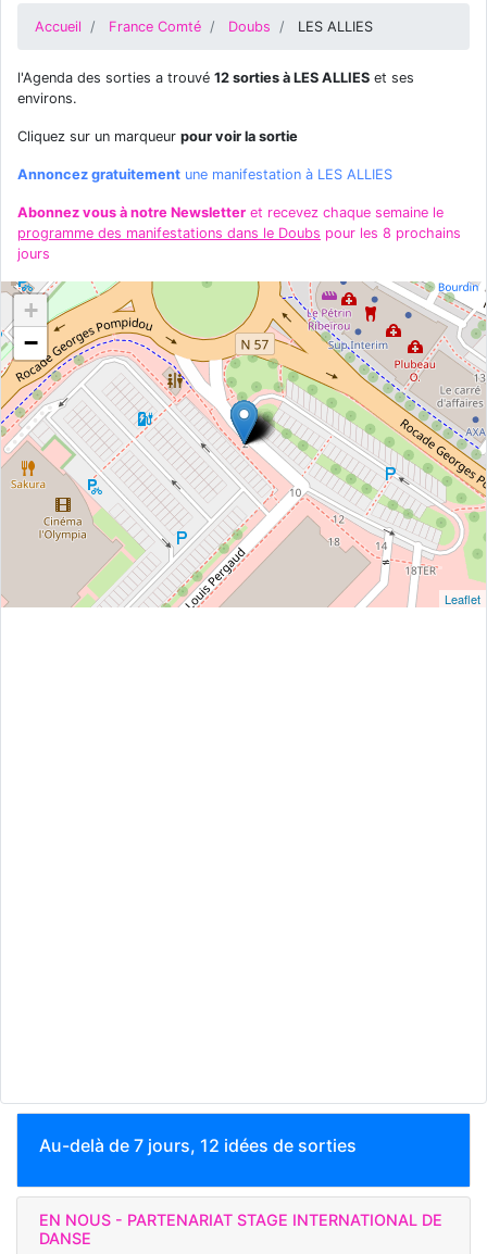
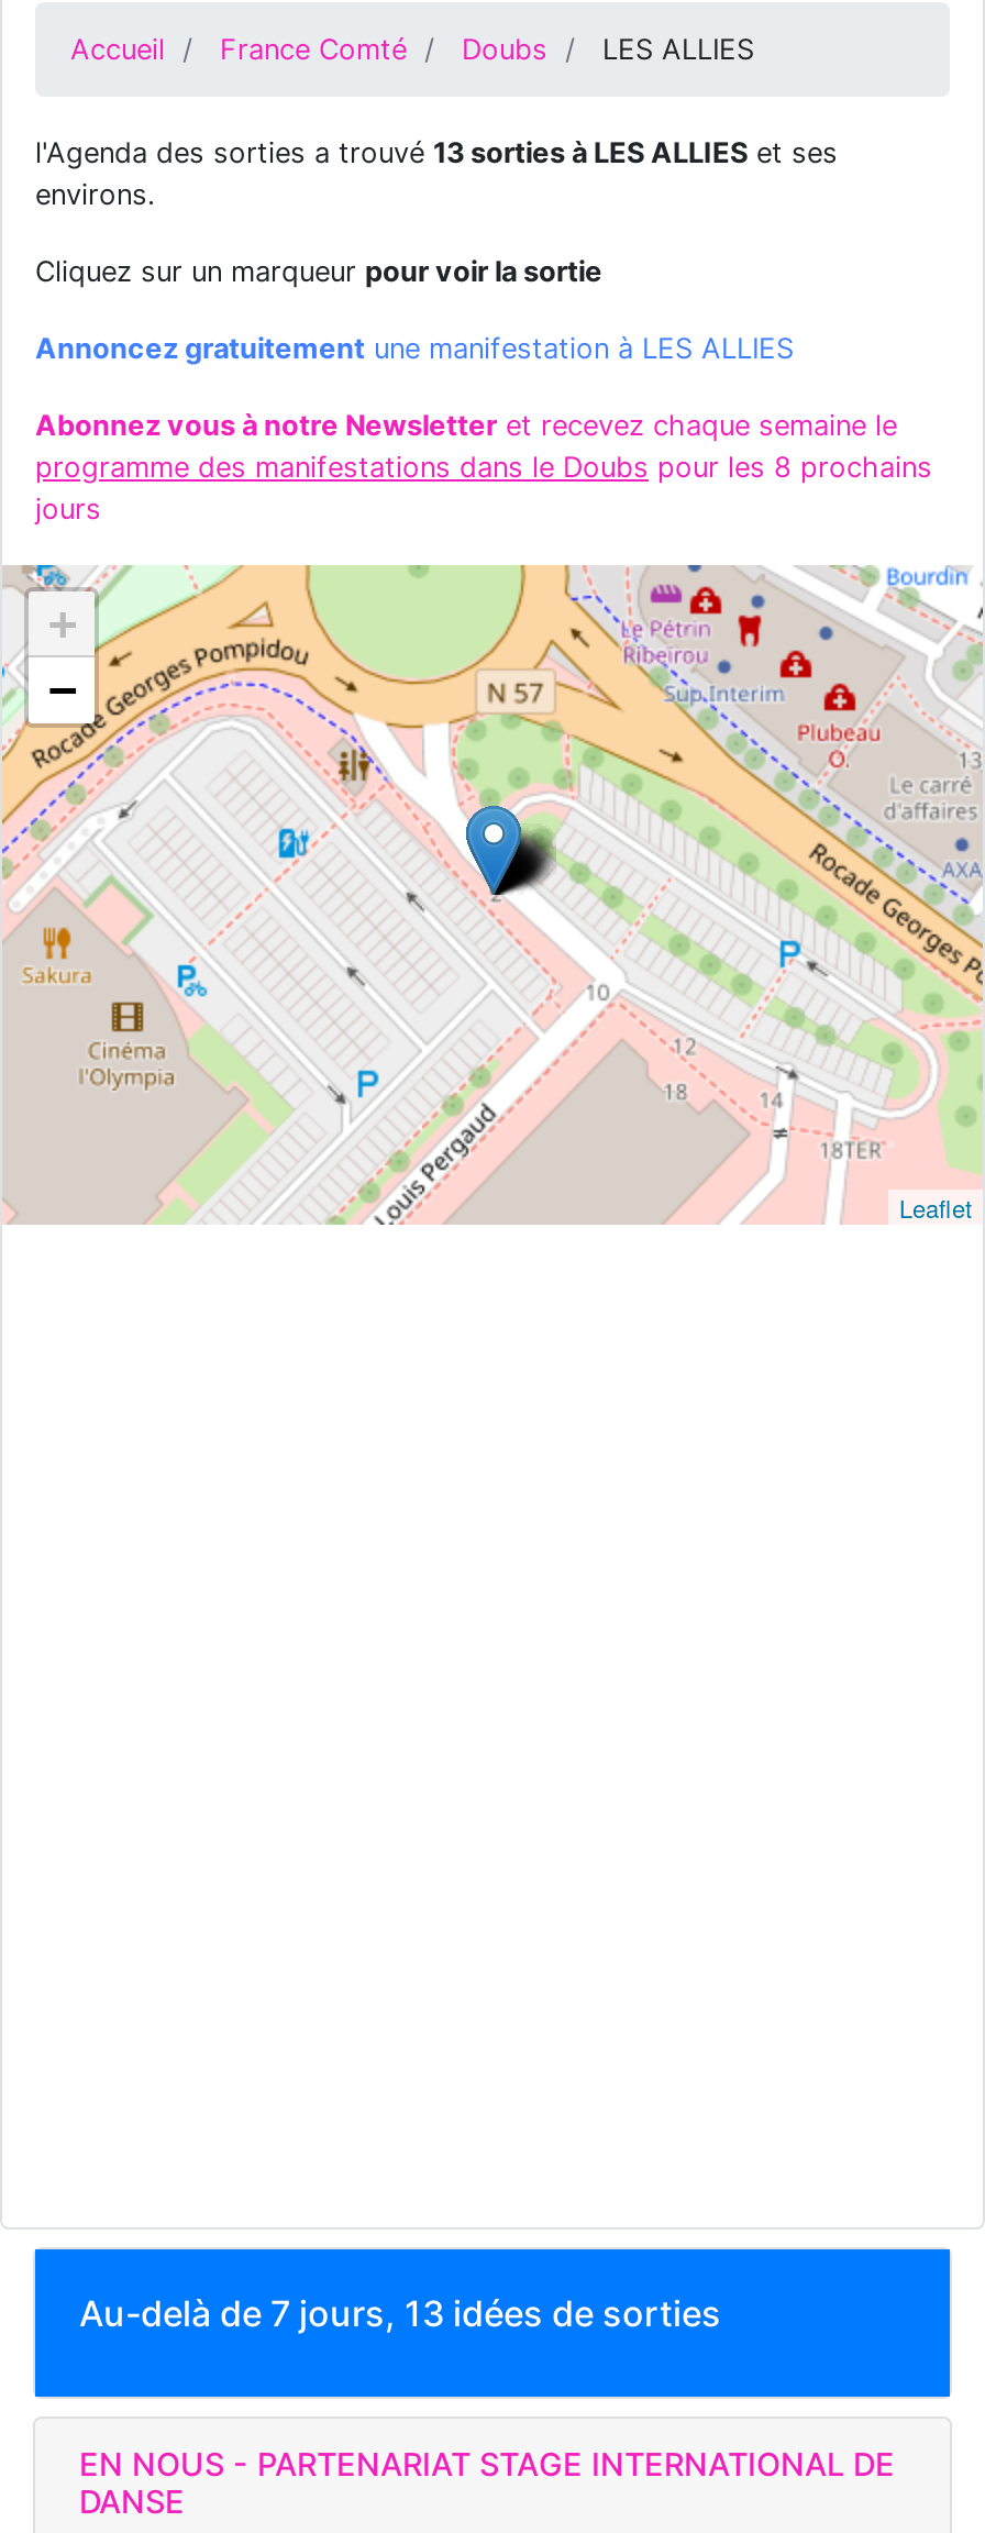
- l'Agenda des sorties a trouvé 12 sorties à LES ALLIES et ses
+ l'Agenda des sorties a trouvé 13 sorties à LES ALLIES et ses

- Au-delà de 7 jours, 12 idées de sorties
+ Au-delà de 7 jours, 13 idées de sorties
